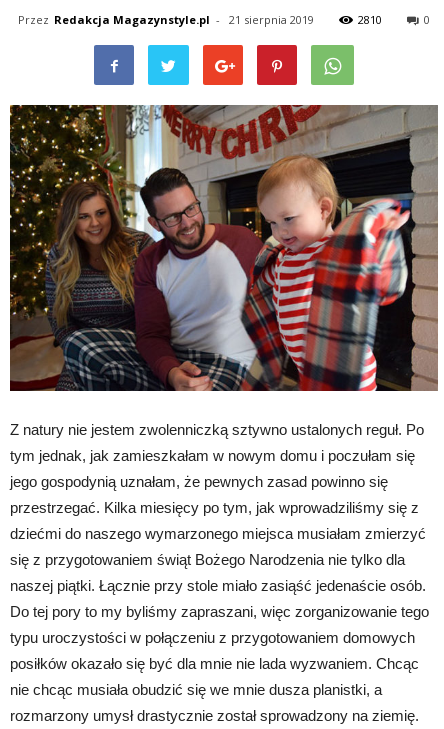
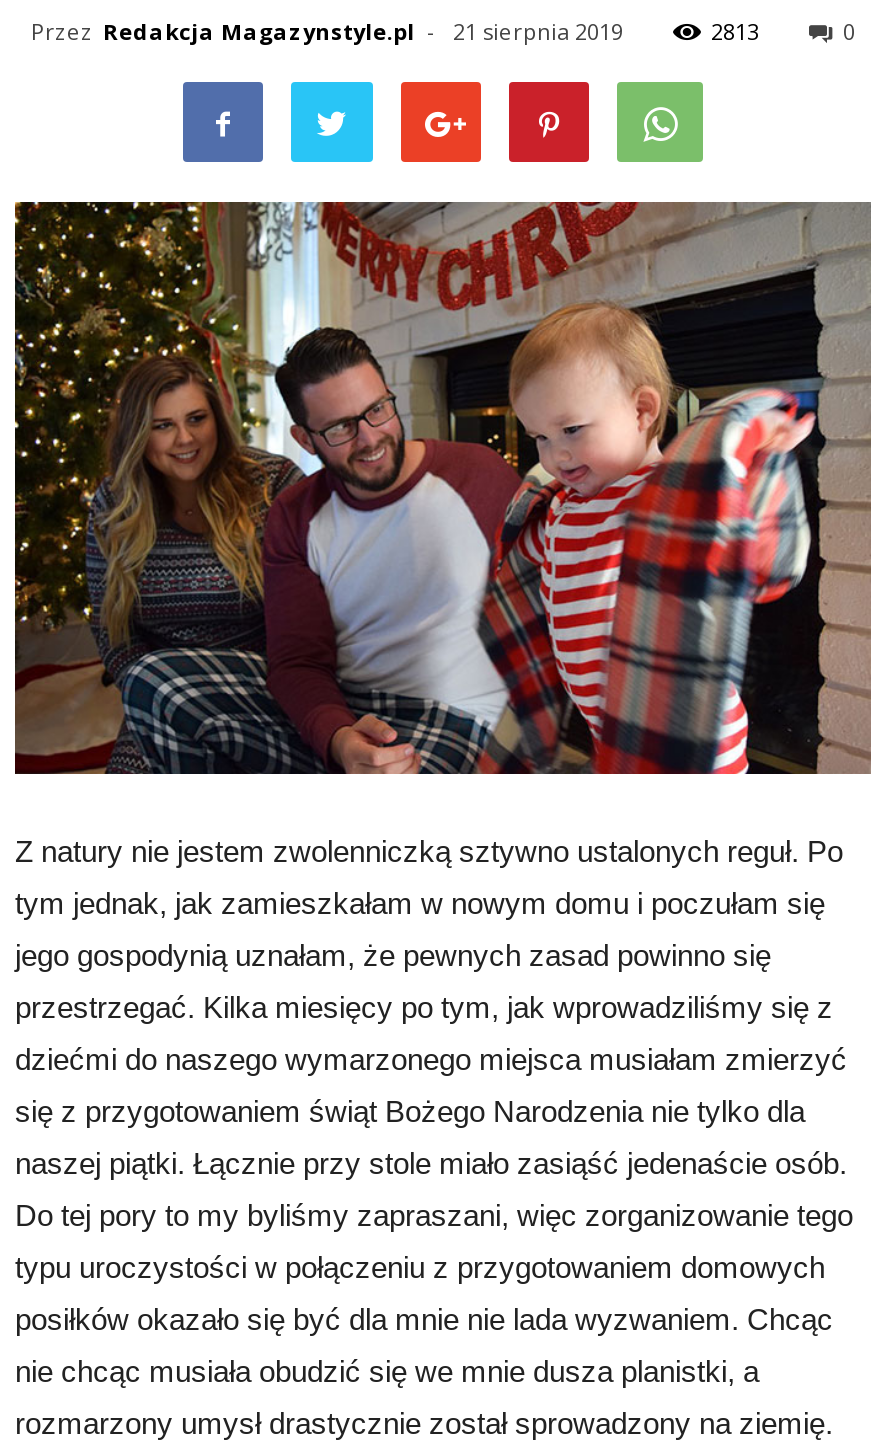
- 2810
+ 2813
